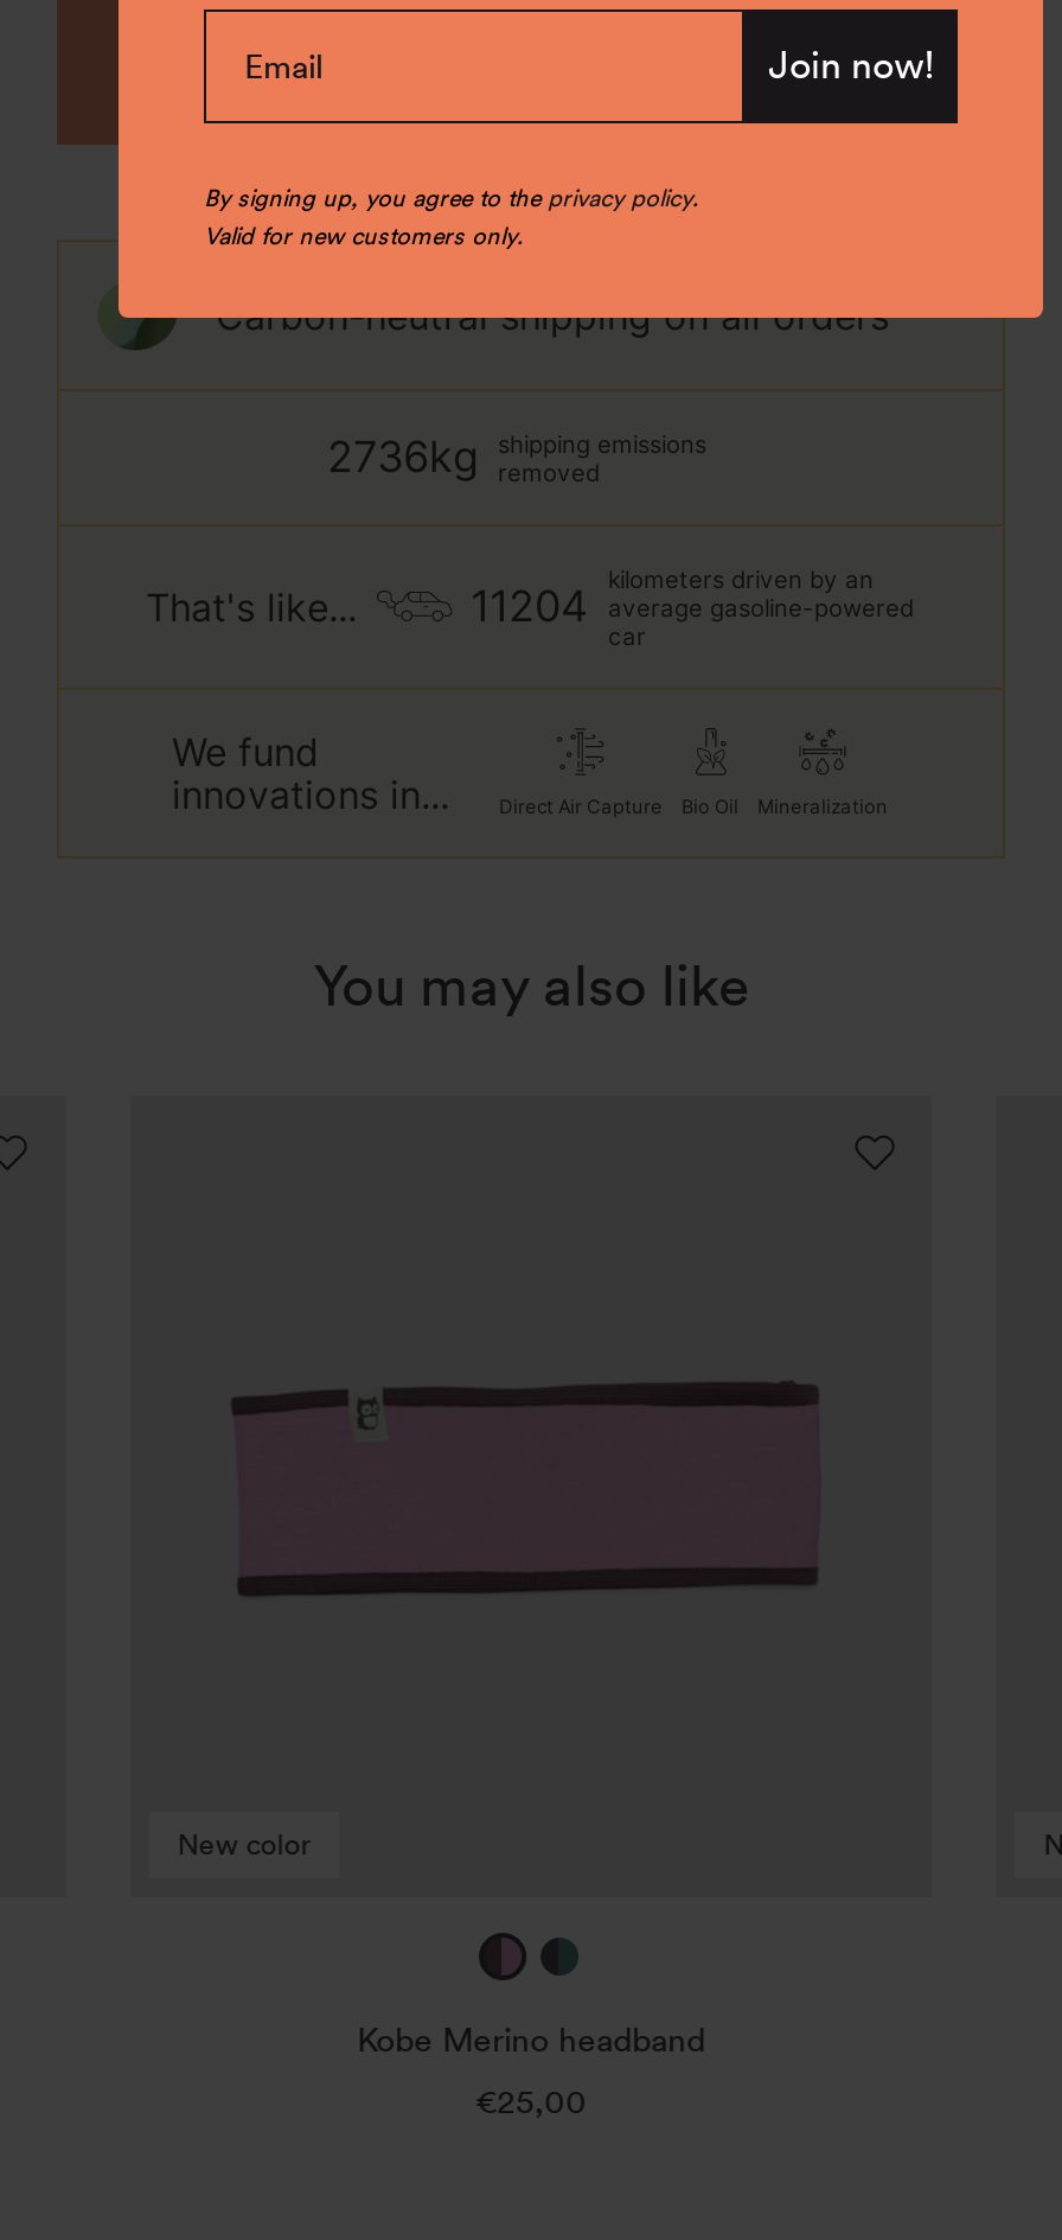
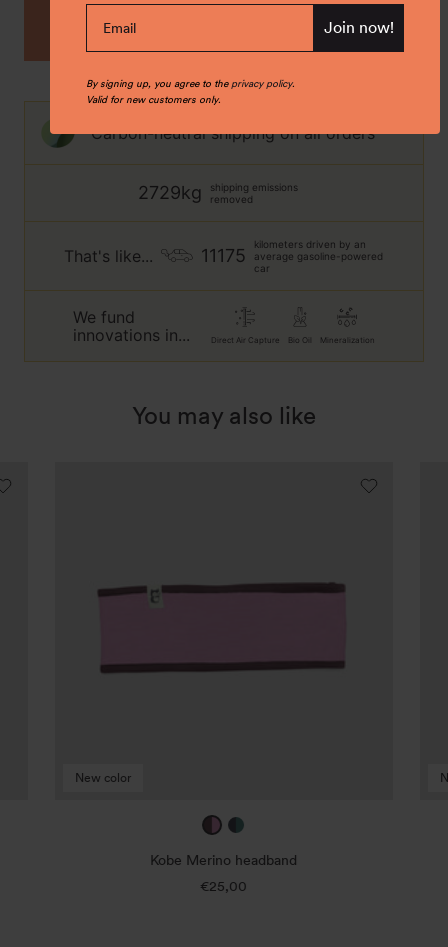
- 2736kg shipping emissions removed
+ 2729kg shipping emissions removed

- 11204 average gasoline-powered
+ 11175 average gasoline-powered
